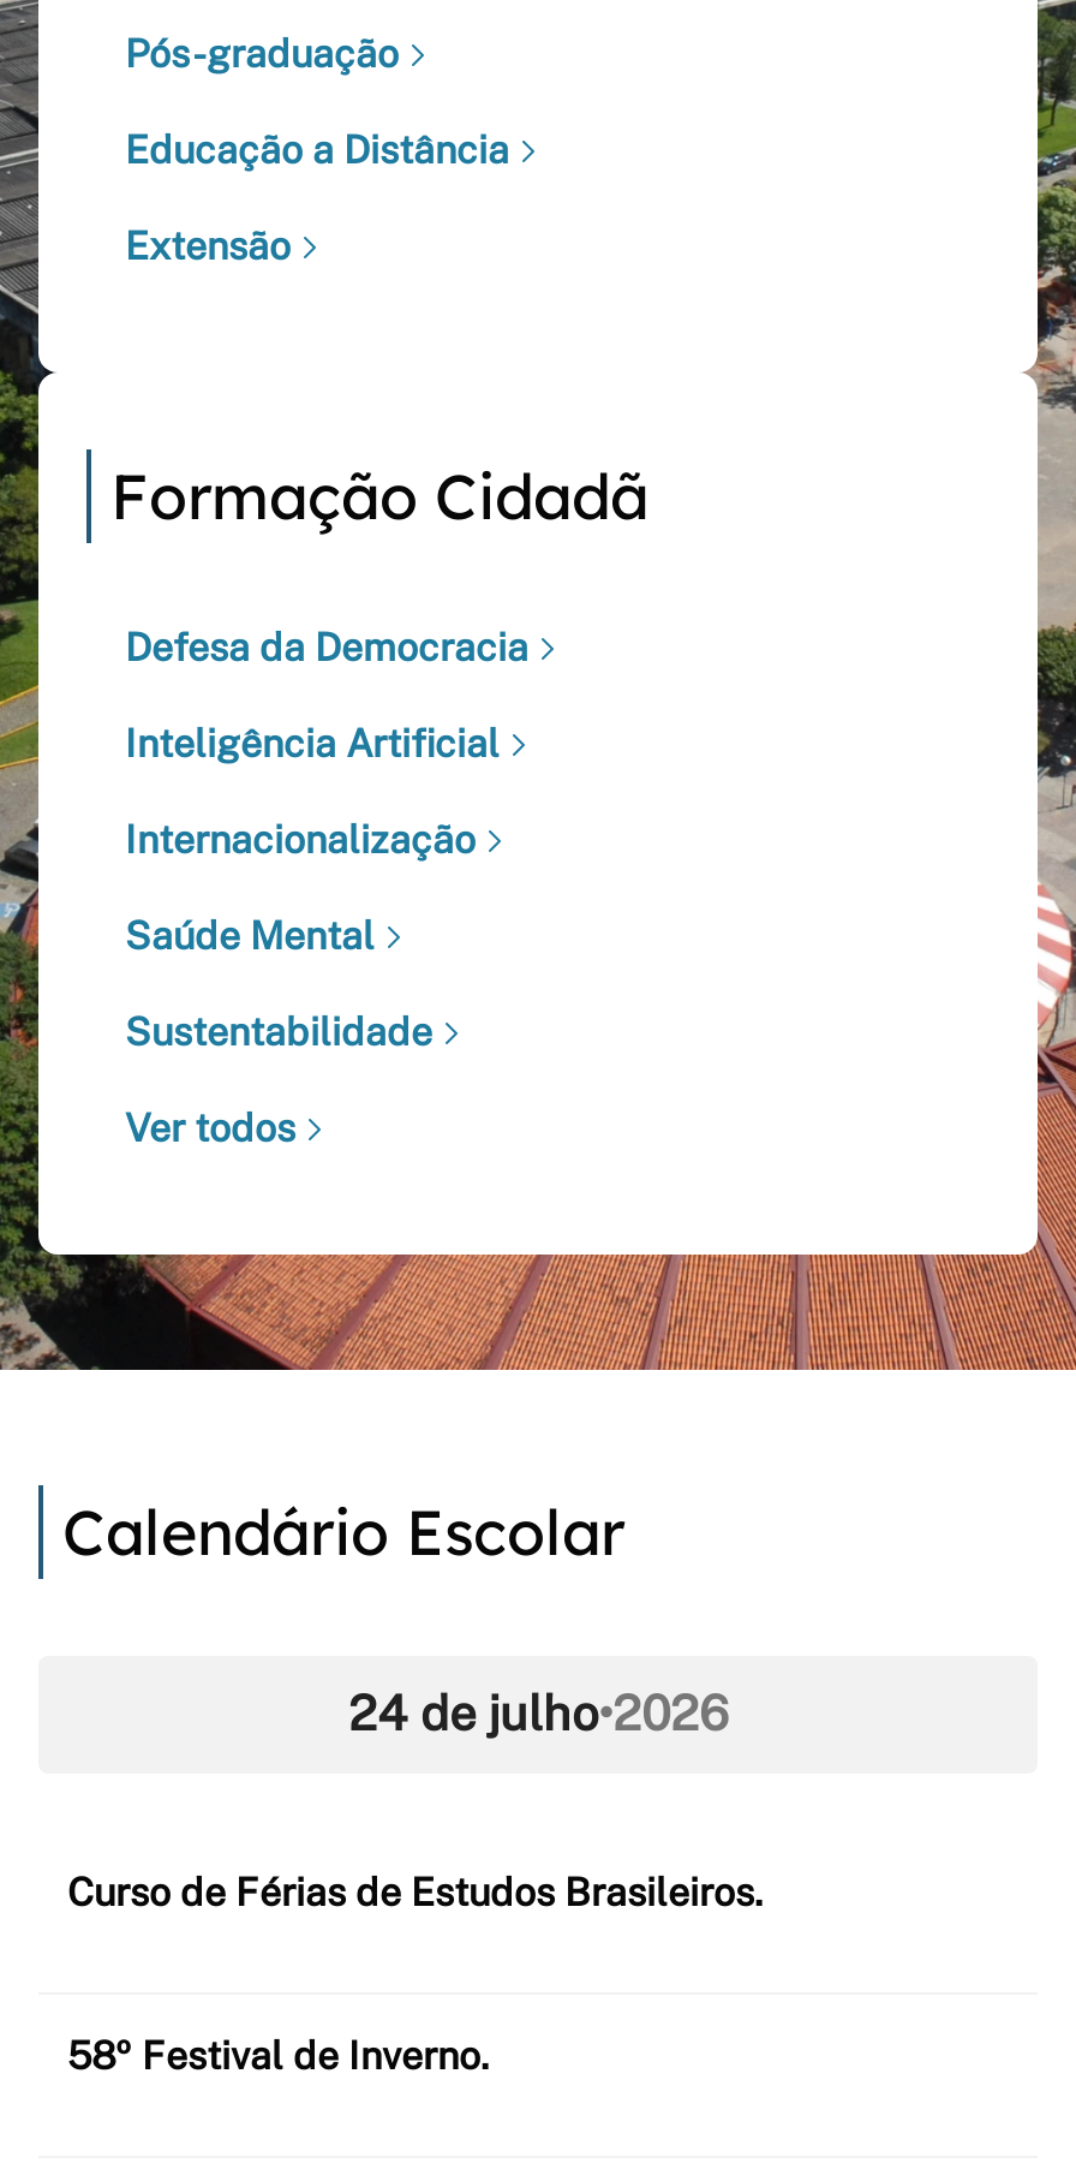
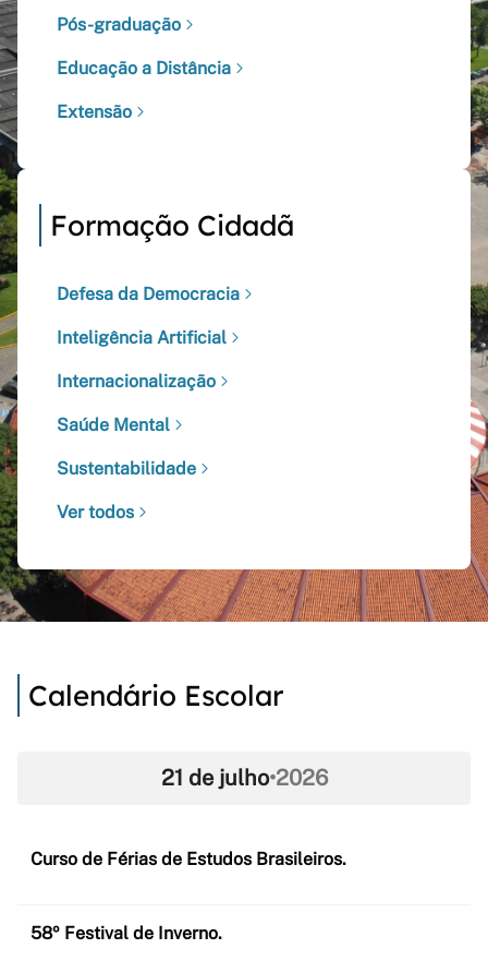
- 24 de julho•2026
+ 21 de julho•2026
